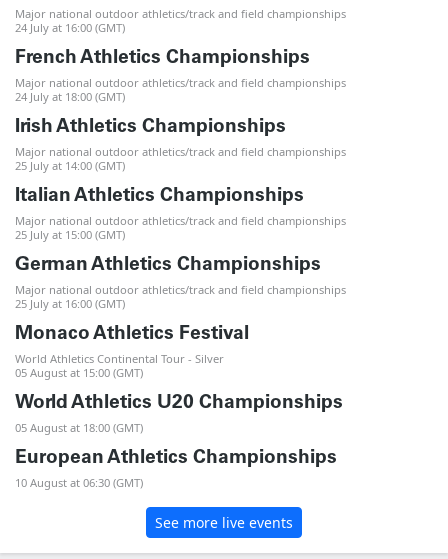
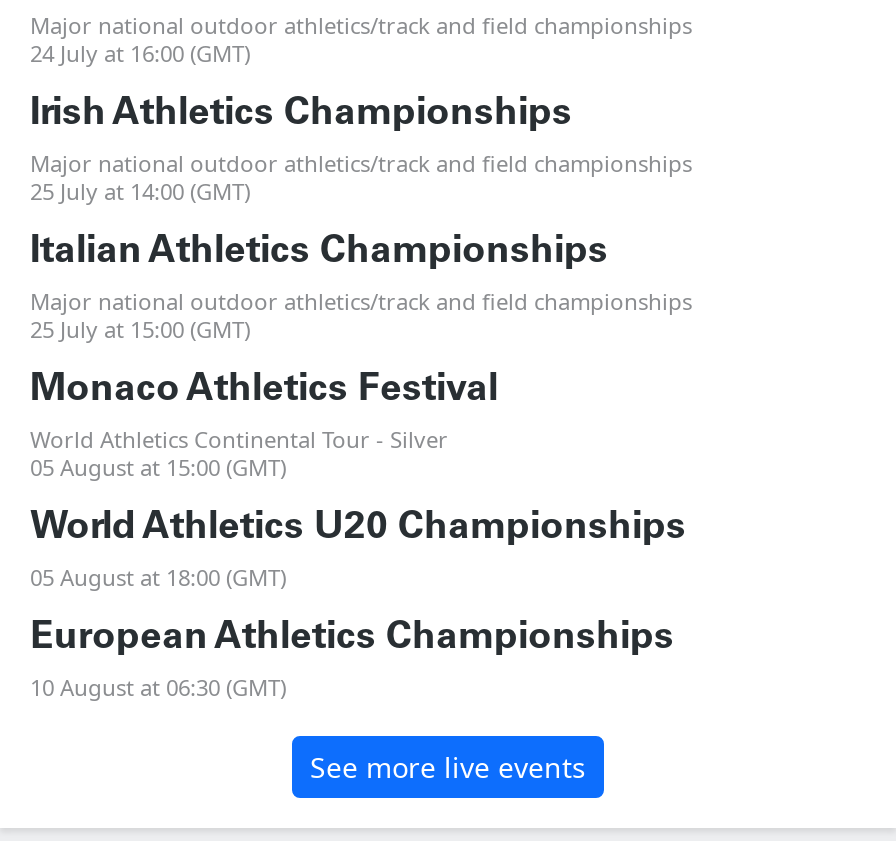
- French Athletics Championships
- Major national outdoor athletics/track and field championships
- 24 July at 18:00 (GMT)

- German Athletics Championships
- Major national outdoor athletics/track and field championships
- 25 July at 16:00 (GMT)
